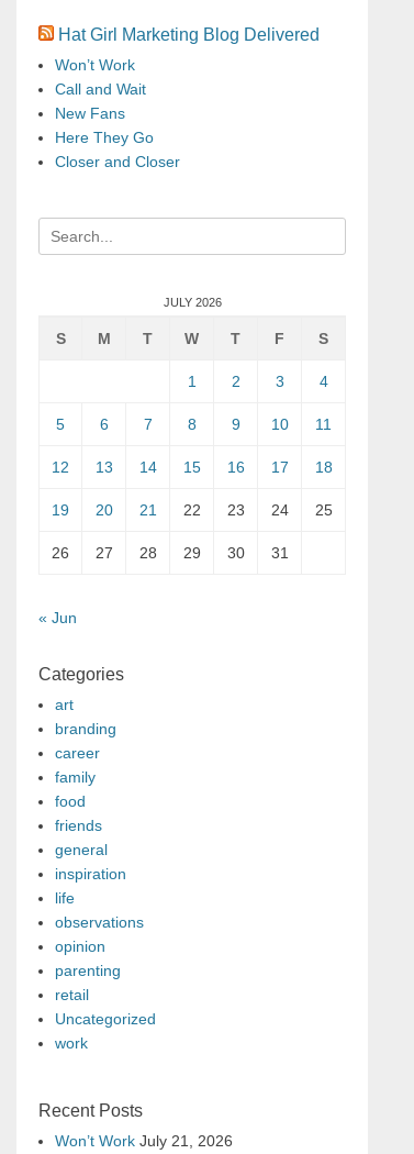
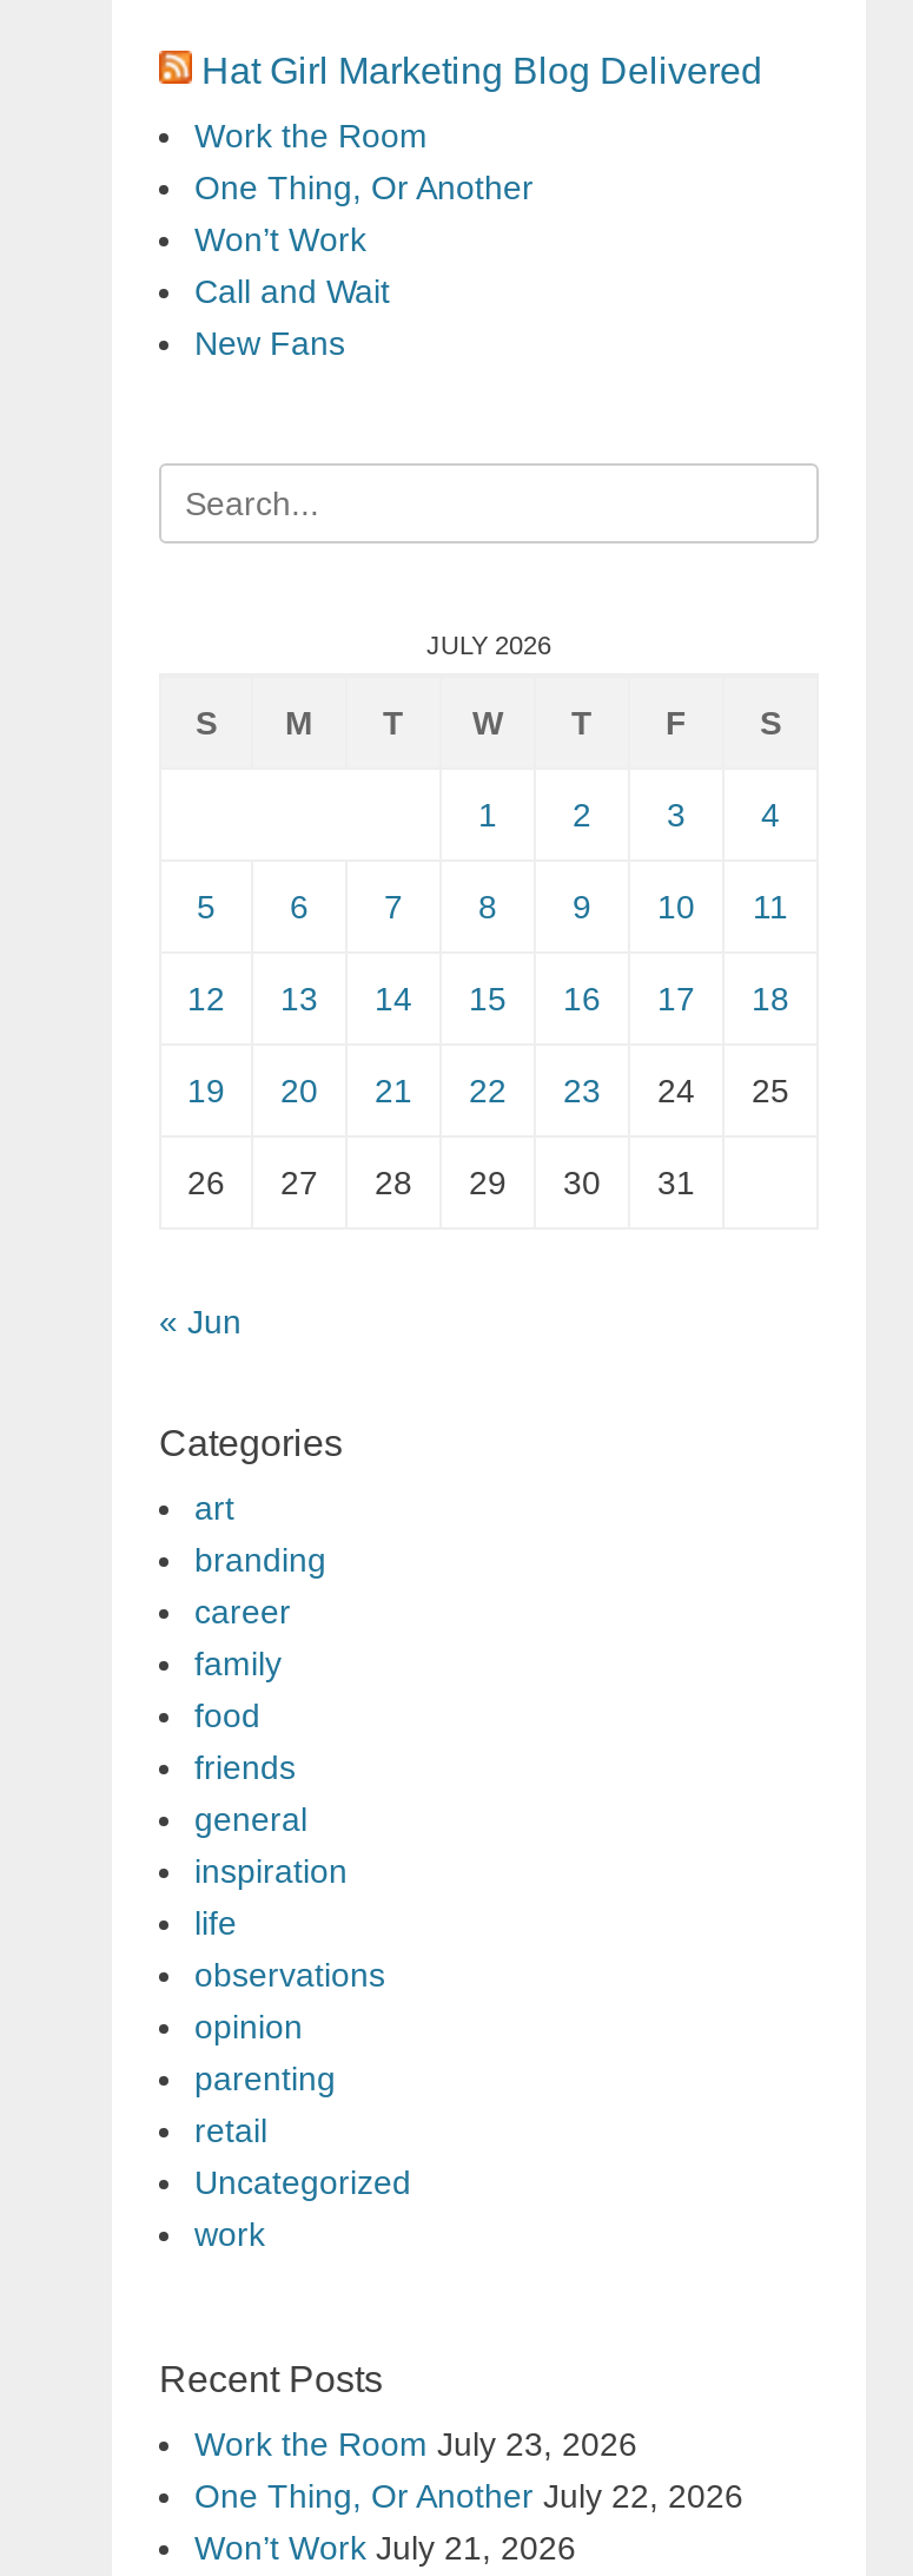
+ Work the Room
+ One Thing, Or Another

- Here They Go
- Closer and Closer

+ Work the Room July 23, 2026
+ One Thing, Or Another July 22, 2026
